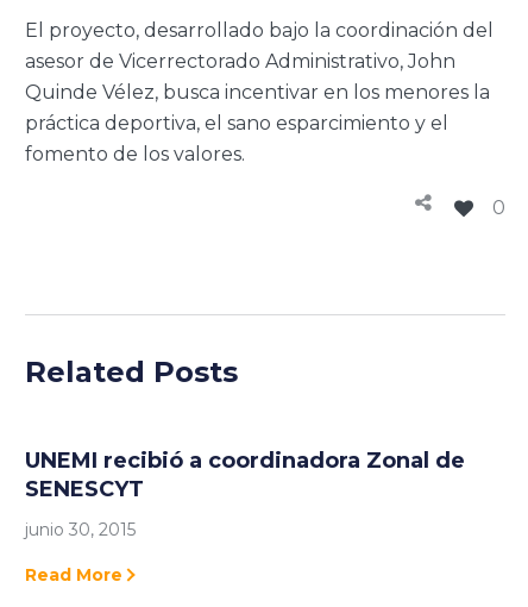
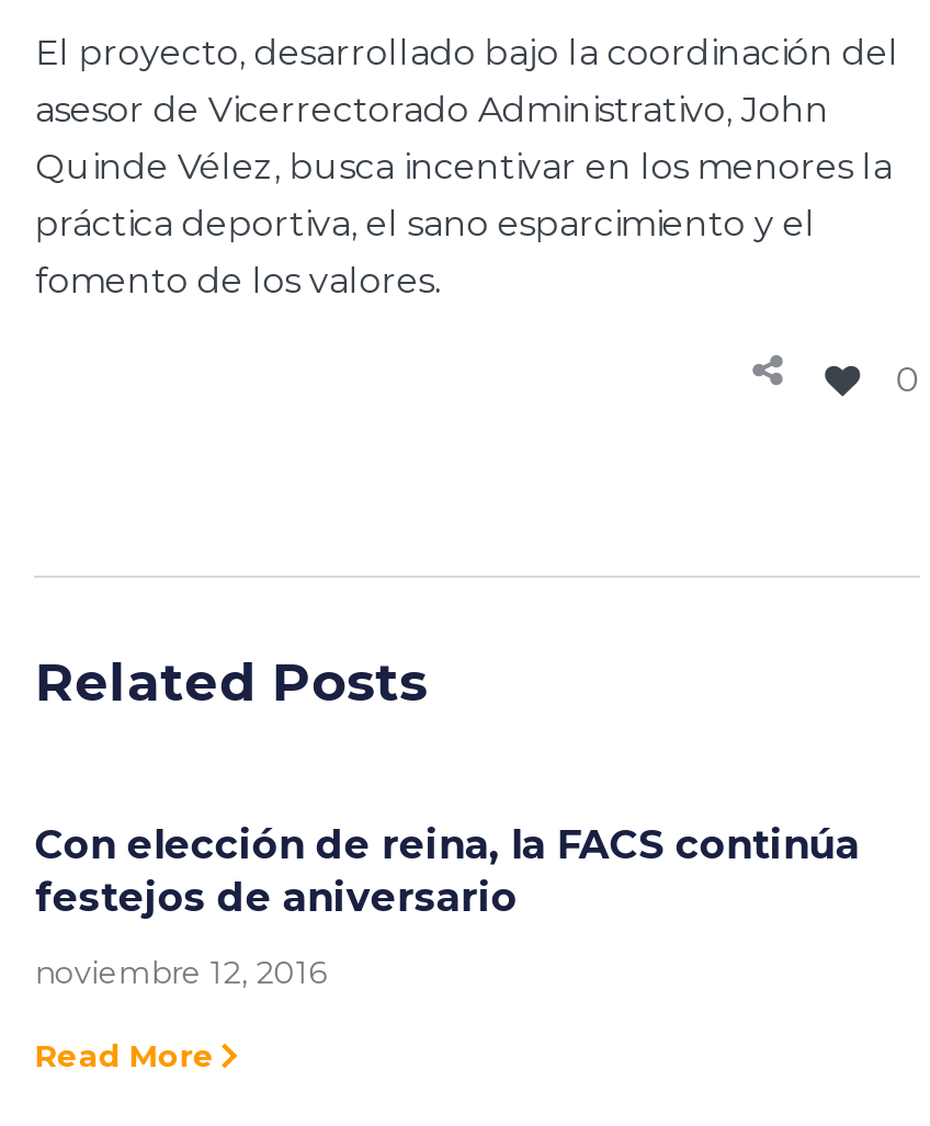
- UNEMI recibió a coordinadora Zonal de
- SENESCYT
+ Con elección de reina, la FACS continúa
+ festejos de aniversario

- junio 30, 2015
+ noviembre 12, 2016
